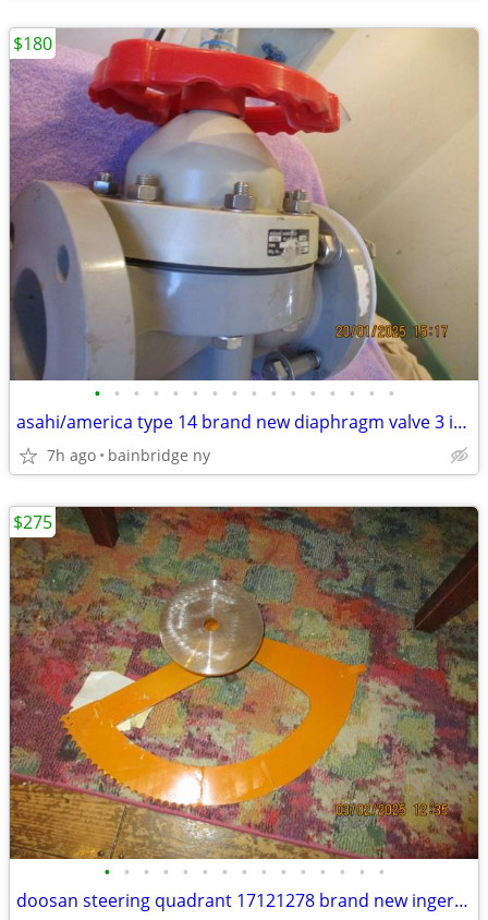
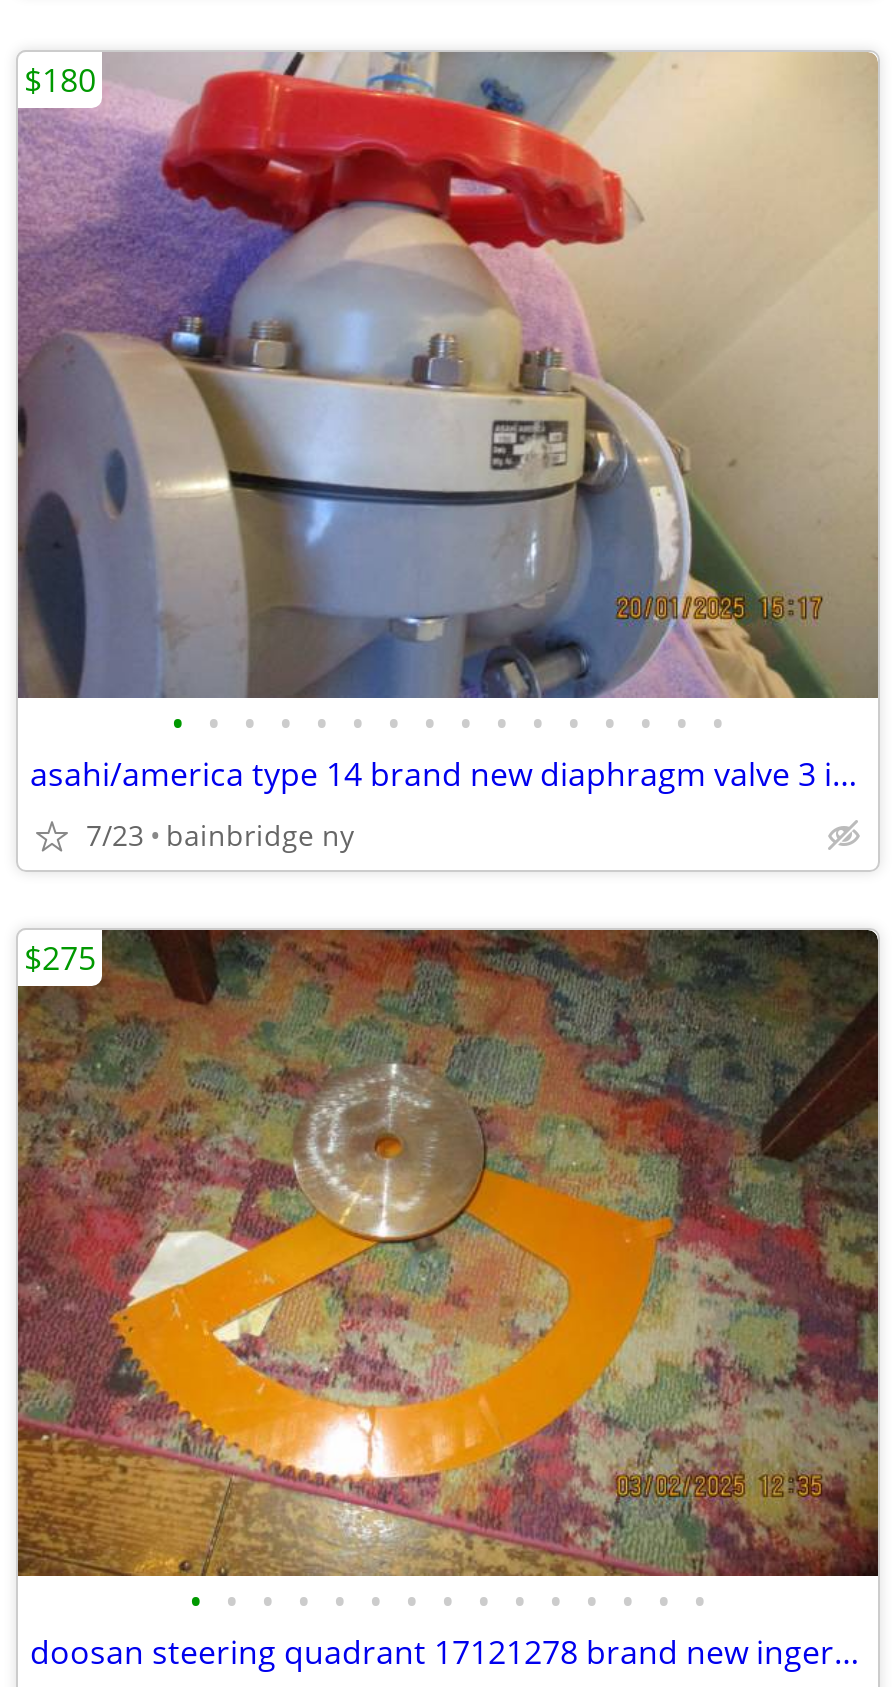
- 7h ago bainbridge ny
+ 7/23 bainbridge ny
